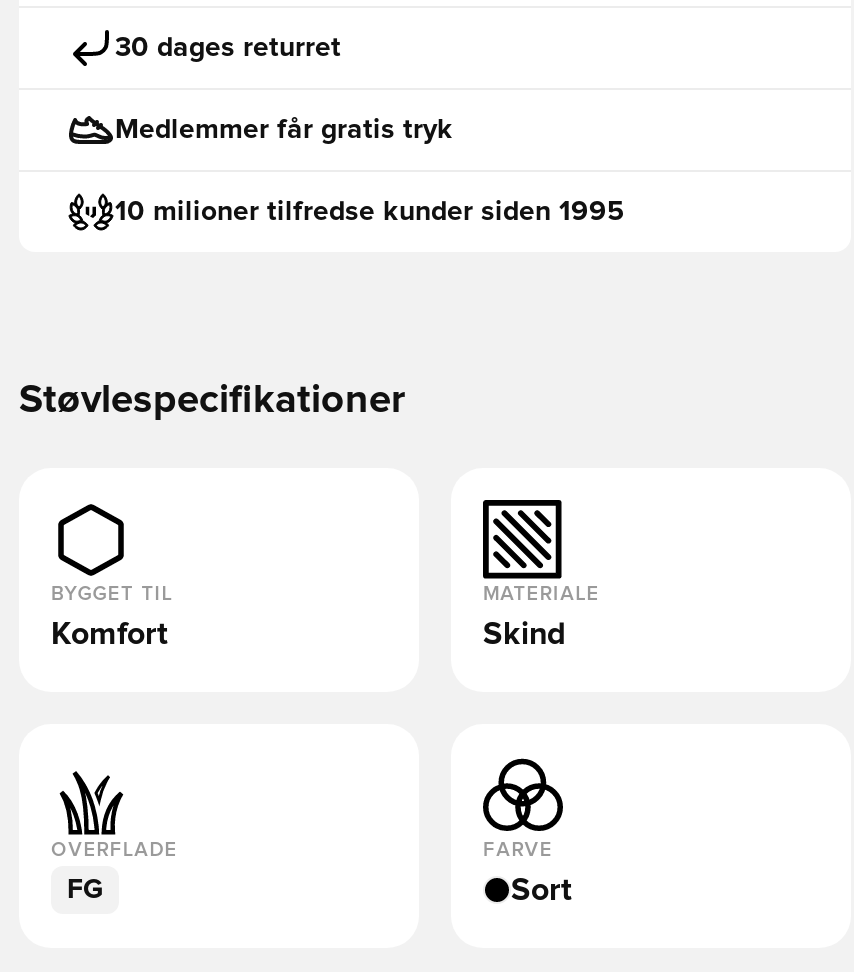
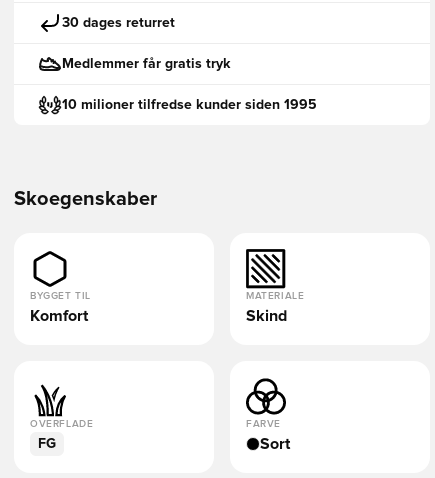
- Støvlespecifikationer
+ Skoegenskaber
